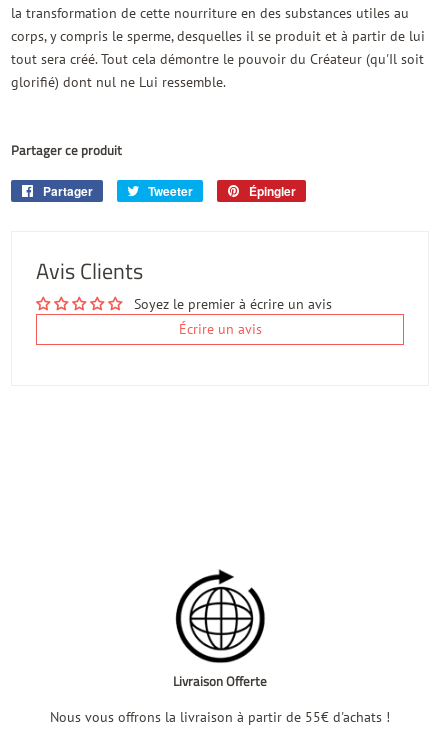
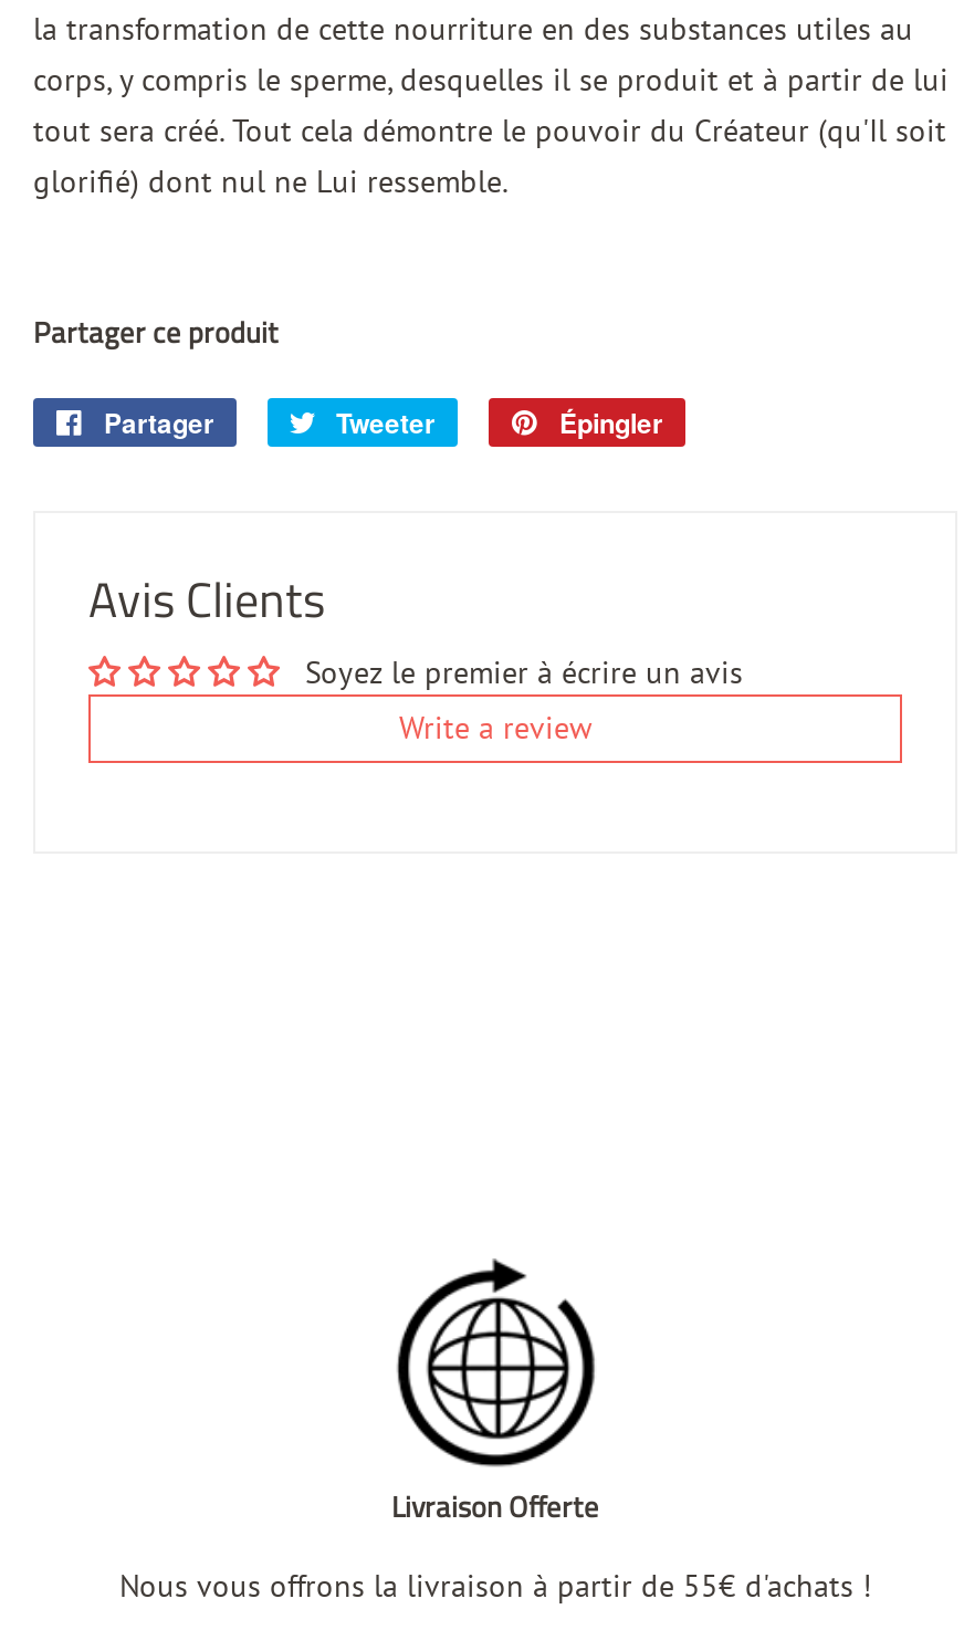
- Écrire un avis
+ Write a review
